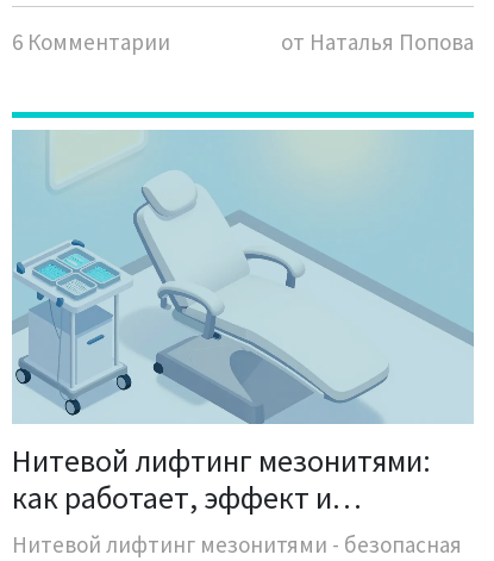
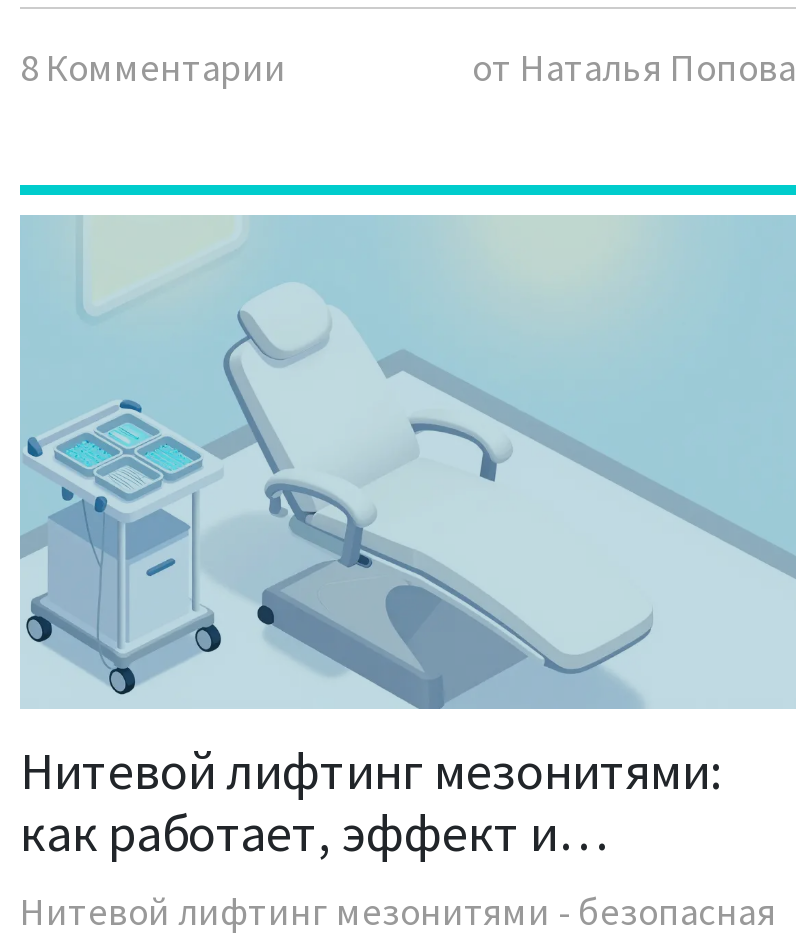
- 6 Комментарии
+ 8 Комментарии
